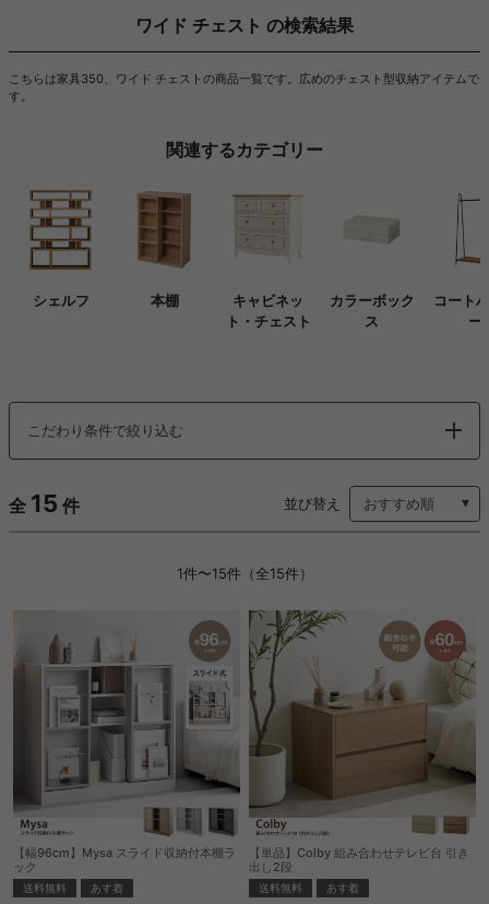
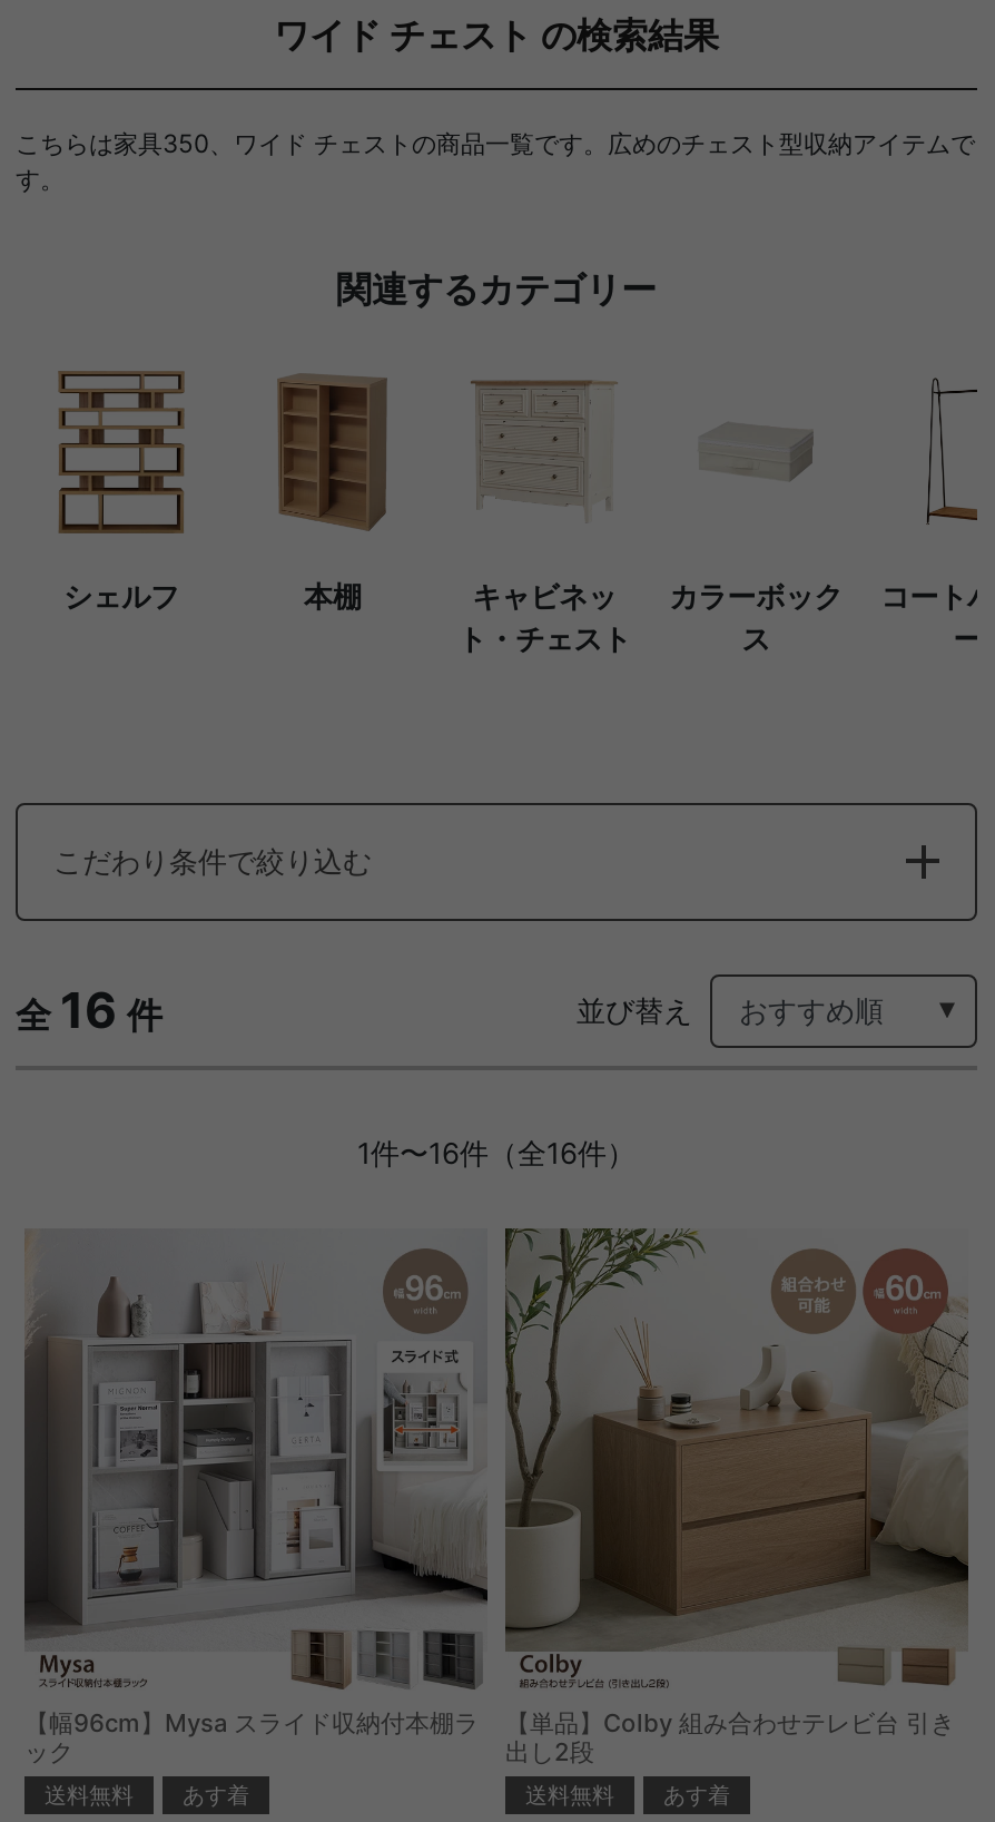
- 全 15 件
+ 全 16 件

- 1件〜15件（全15件）
+ 1件〜16件（全16件）
